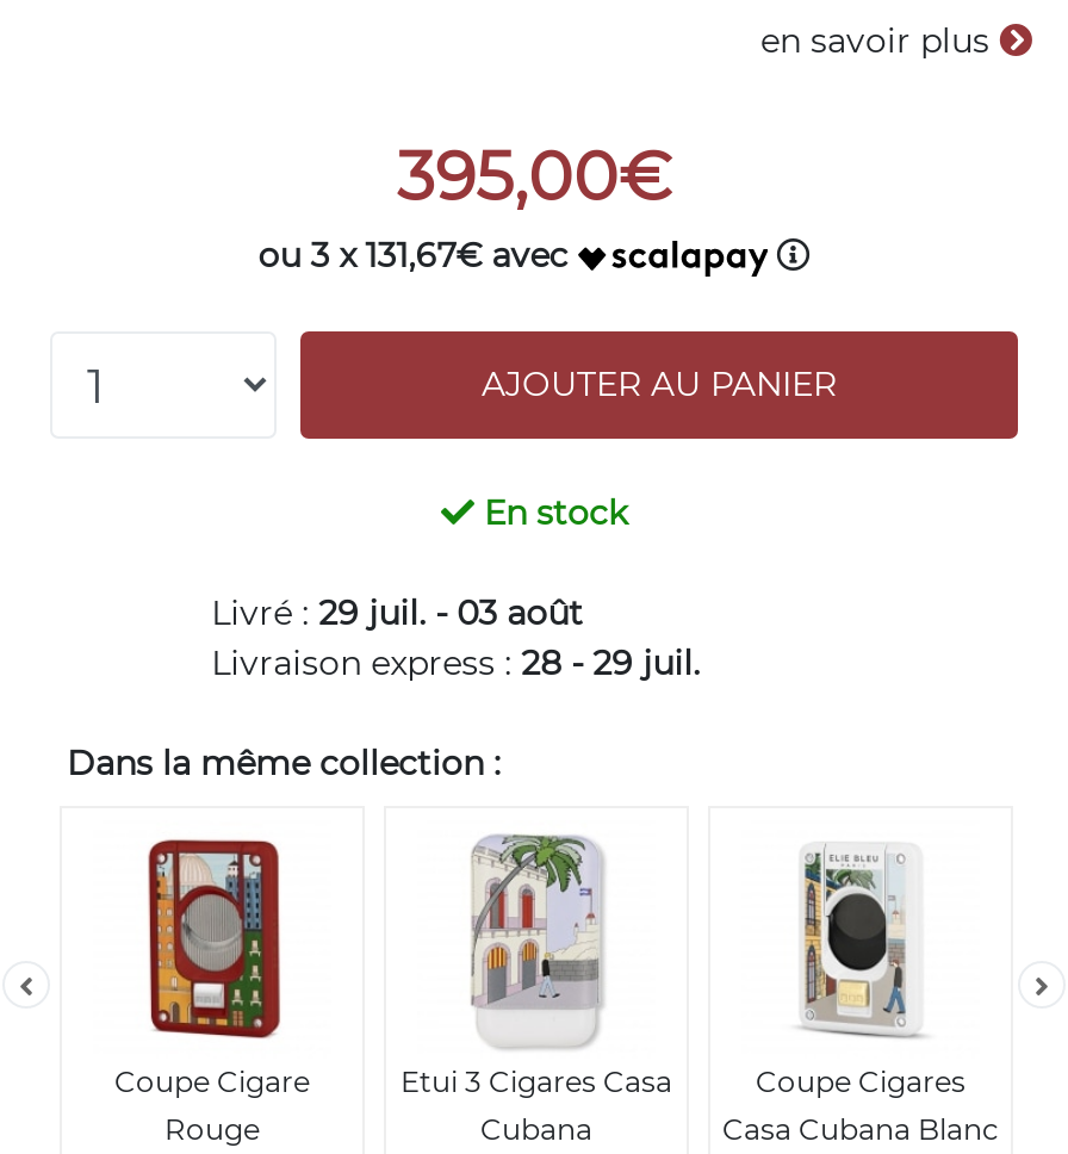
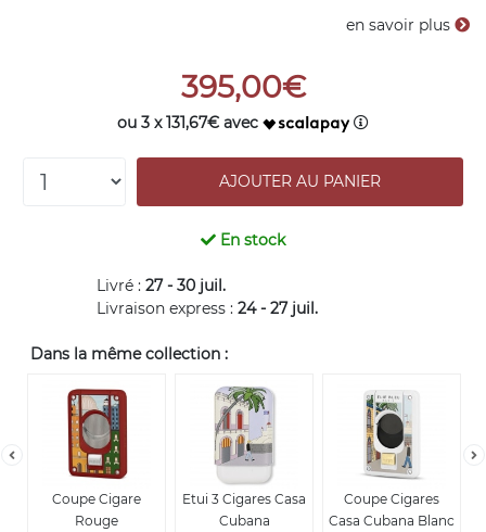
- Livré : 29 juil. - 03 août
- Livraison express : 28 - 29 juil.
+ Livré : 27 - 30 juil.
+ Livraison express : 24 - 27 juil.
